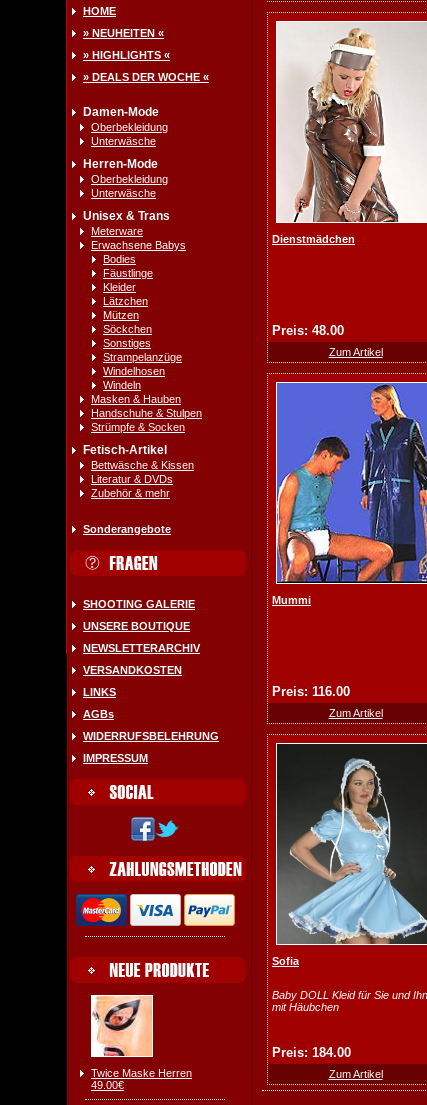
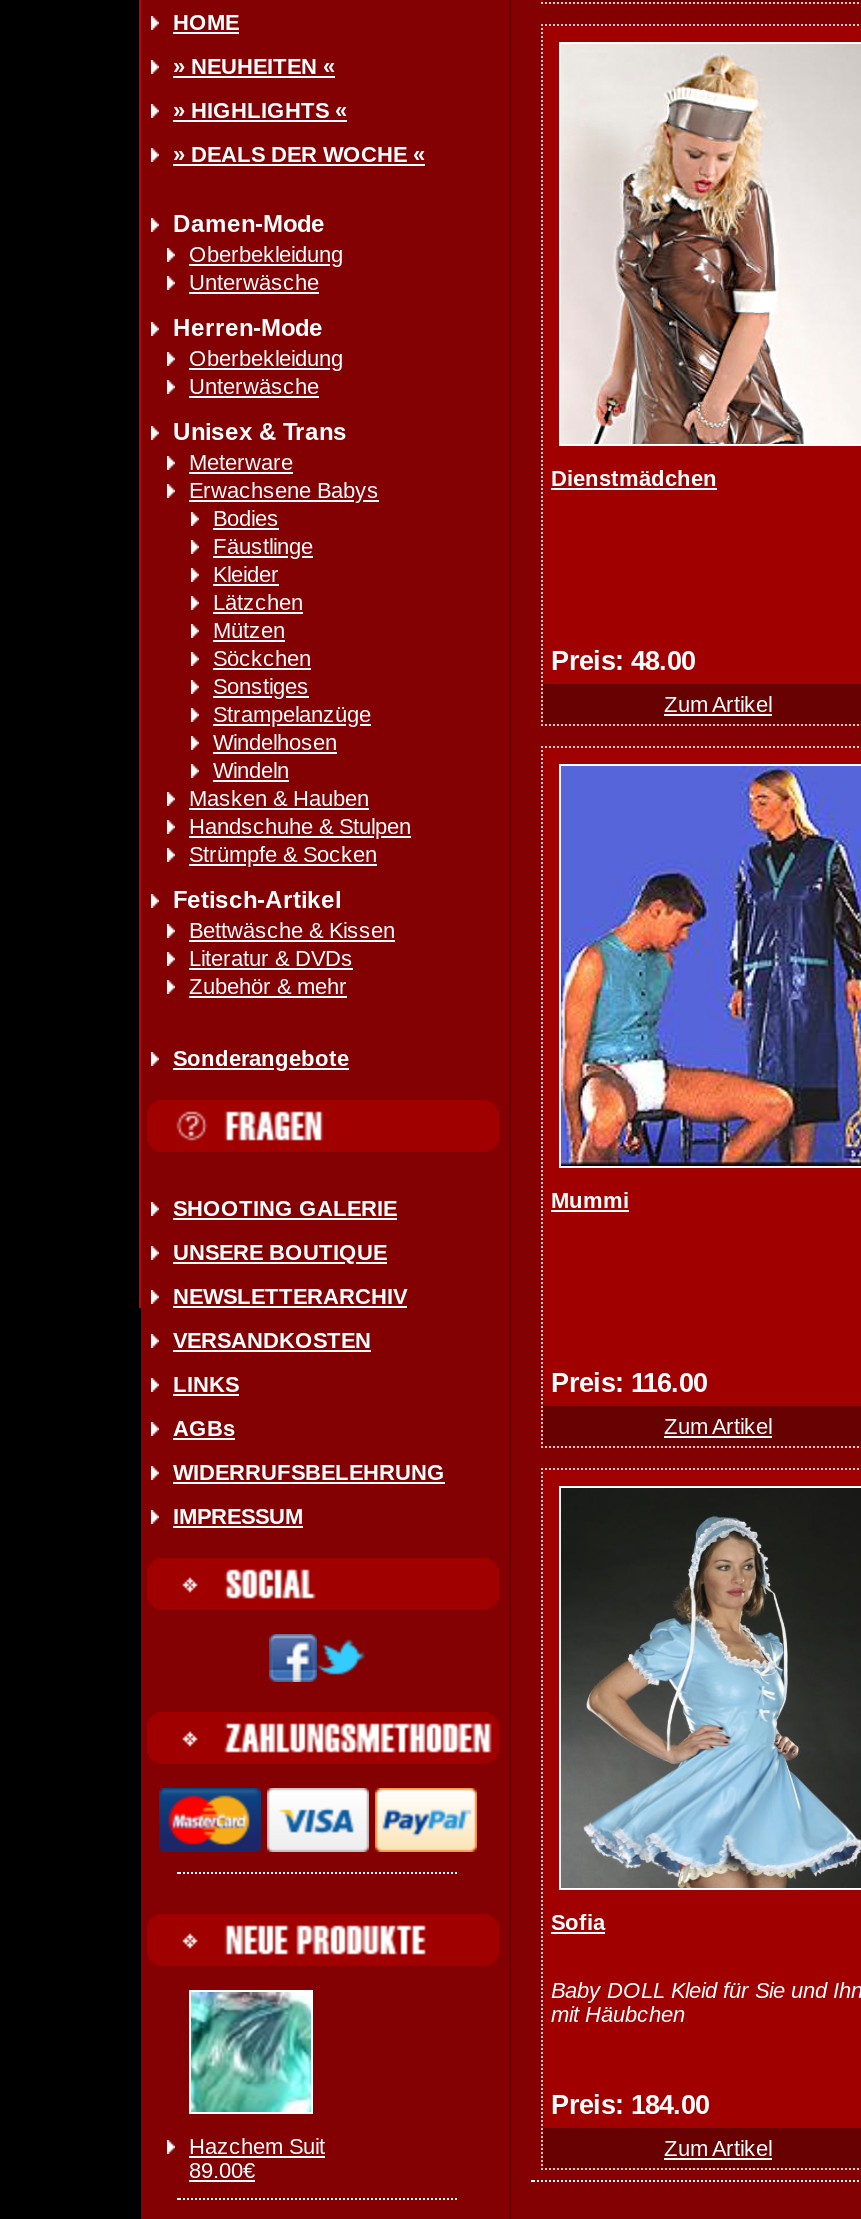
- [image]
- Twice Maske Herren
- 49.00€
+ [image]
+ Hazchem Suit
+ 89.00€
